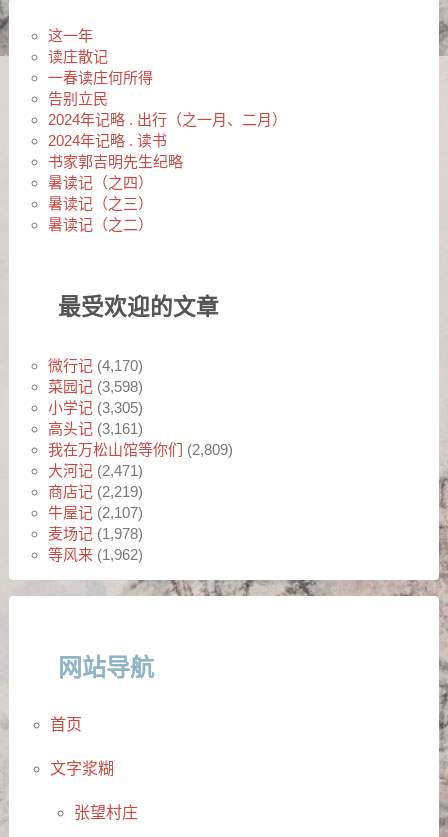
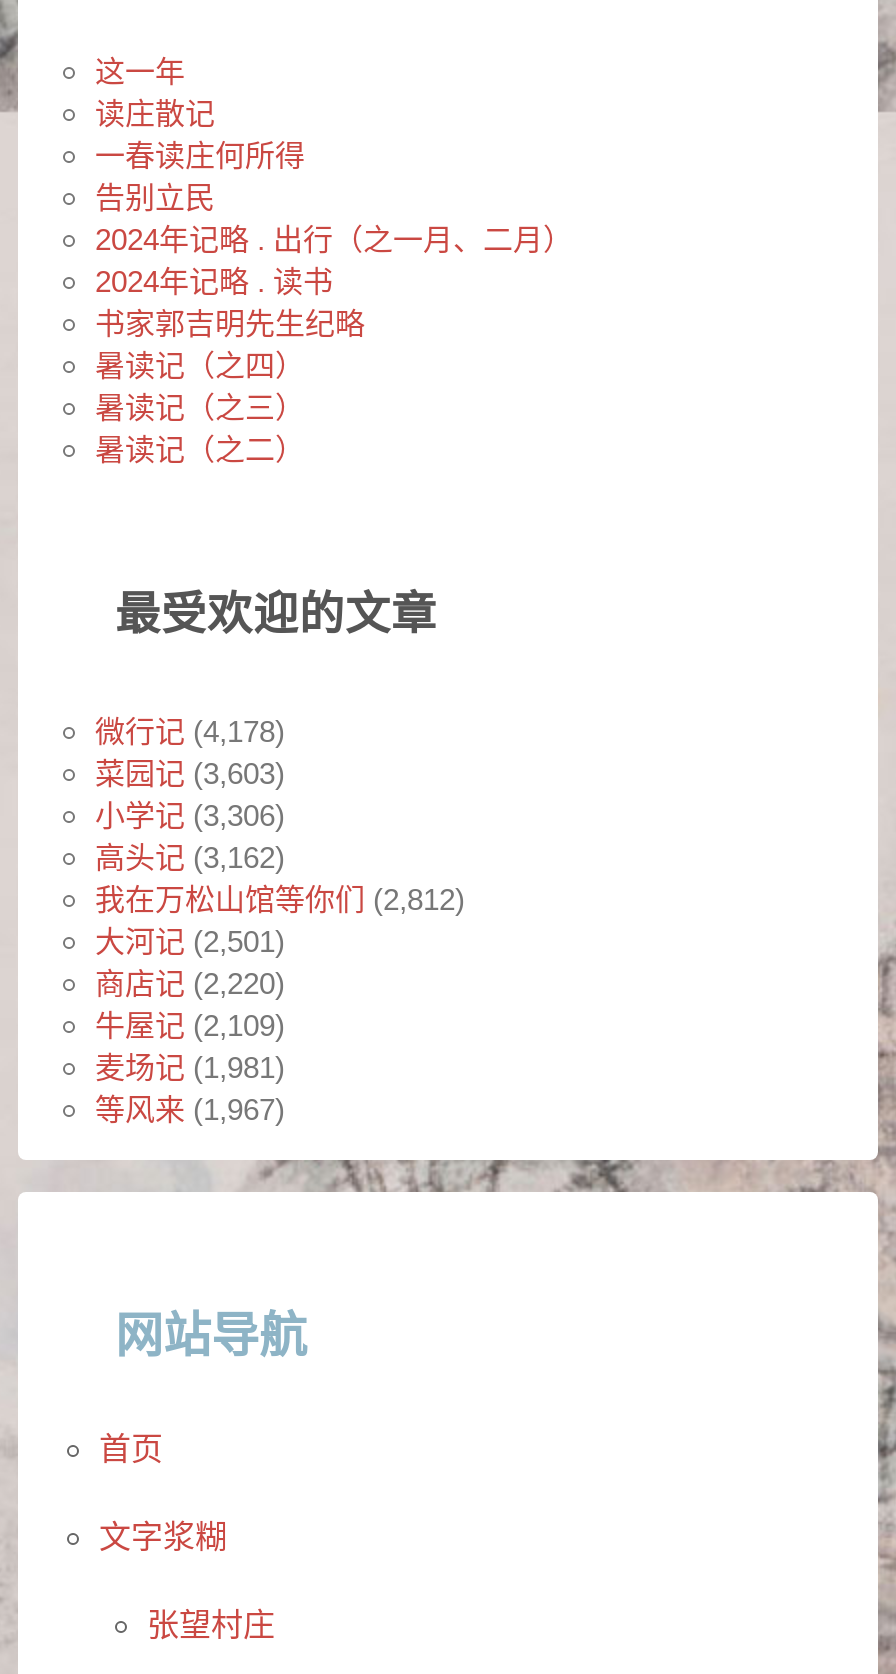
- 微行记 (4,170)
+ 微行记 (4,178)

- 菜园记 (3,598)
+ 菜园记 (3,603)

- 小学记 (3,305)
+ 小学记 (3,306)

- 高头记 (3,161)
+ 高头记 (3,162)

- 我在万松山馆等你们 (2,809)
+ 我在万松山馆等你们 (2,812)

- 大河记 (2,471)
+ 大河记 (2,501)

- 商店记 (2,219)
+ 商店记 (2,220)

- 牛屋记 (2,107)
+ 牛屋记 (2,109)

- 麦场记 (1,978)
+ 麦场记 (1,981)

- 等风来 (1,962)
+ 等风来 (1,967)
